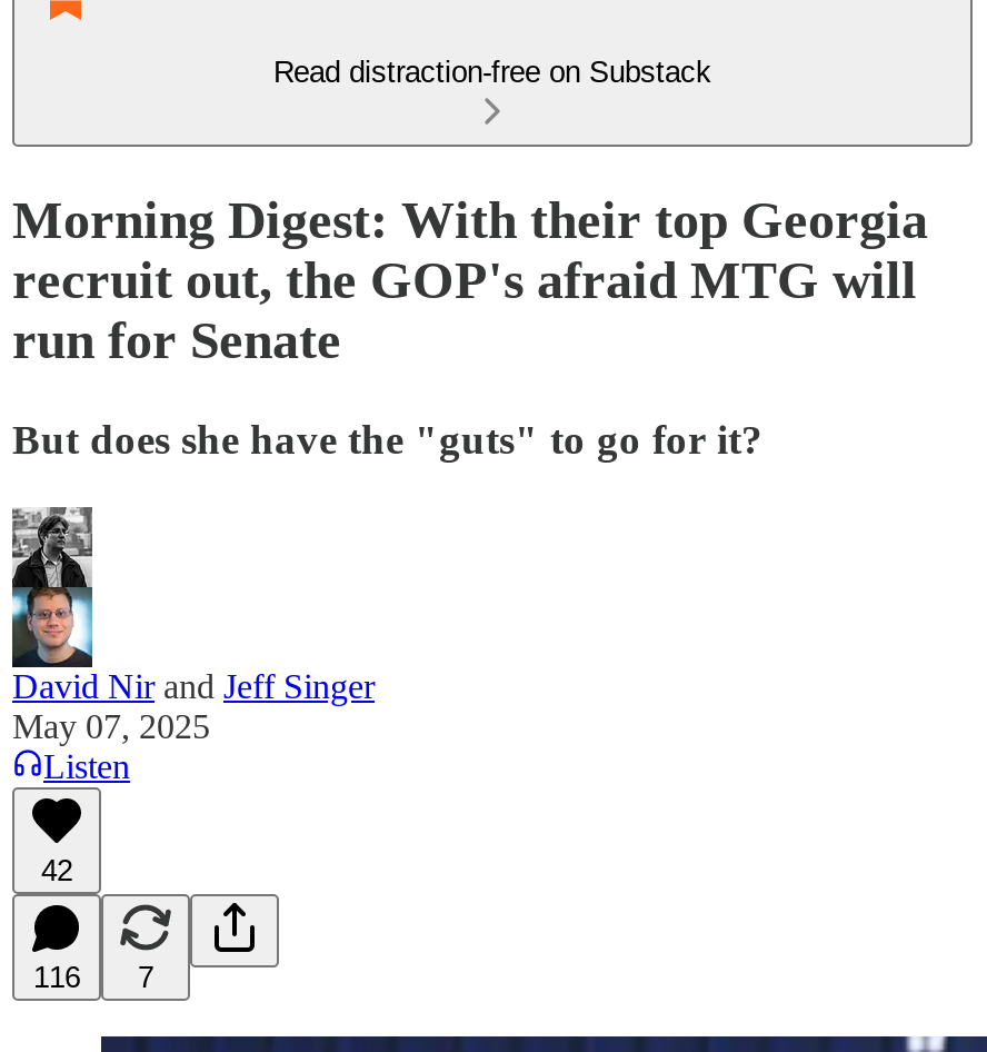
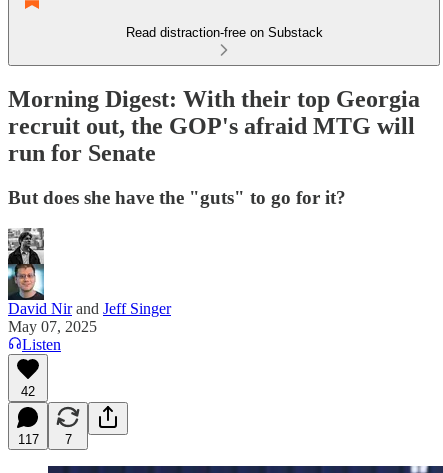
- 116 7
+ 117 7
